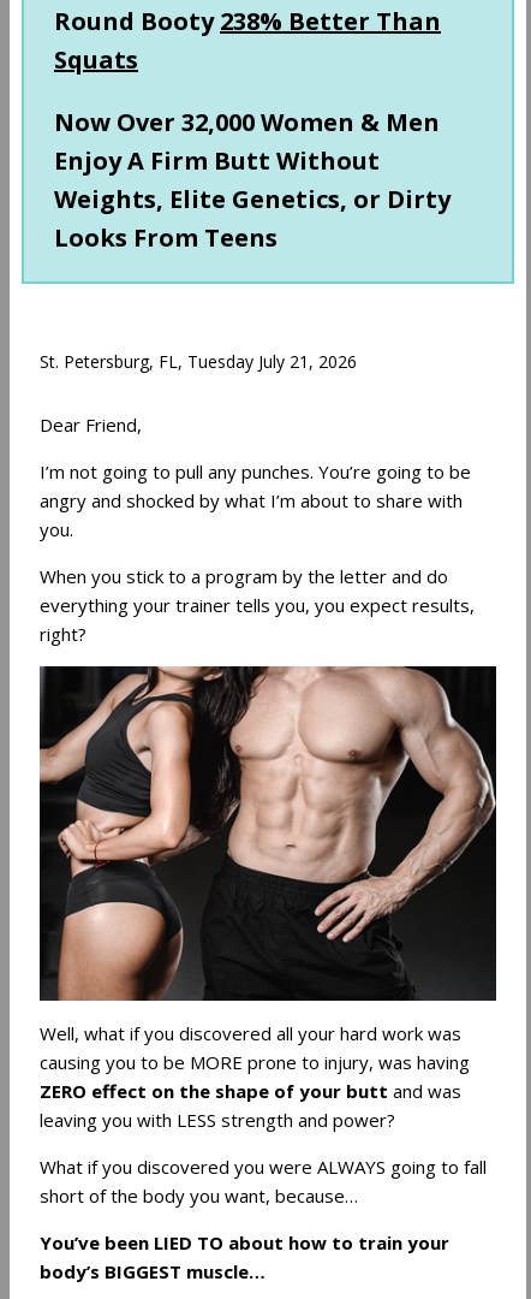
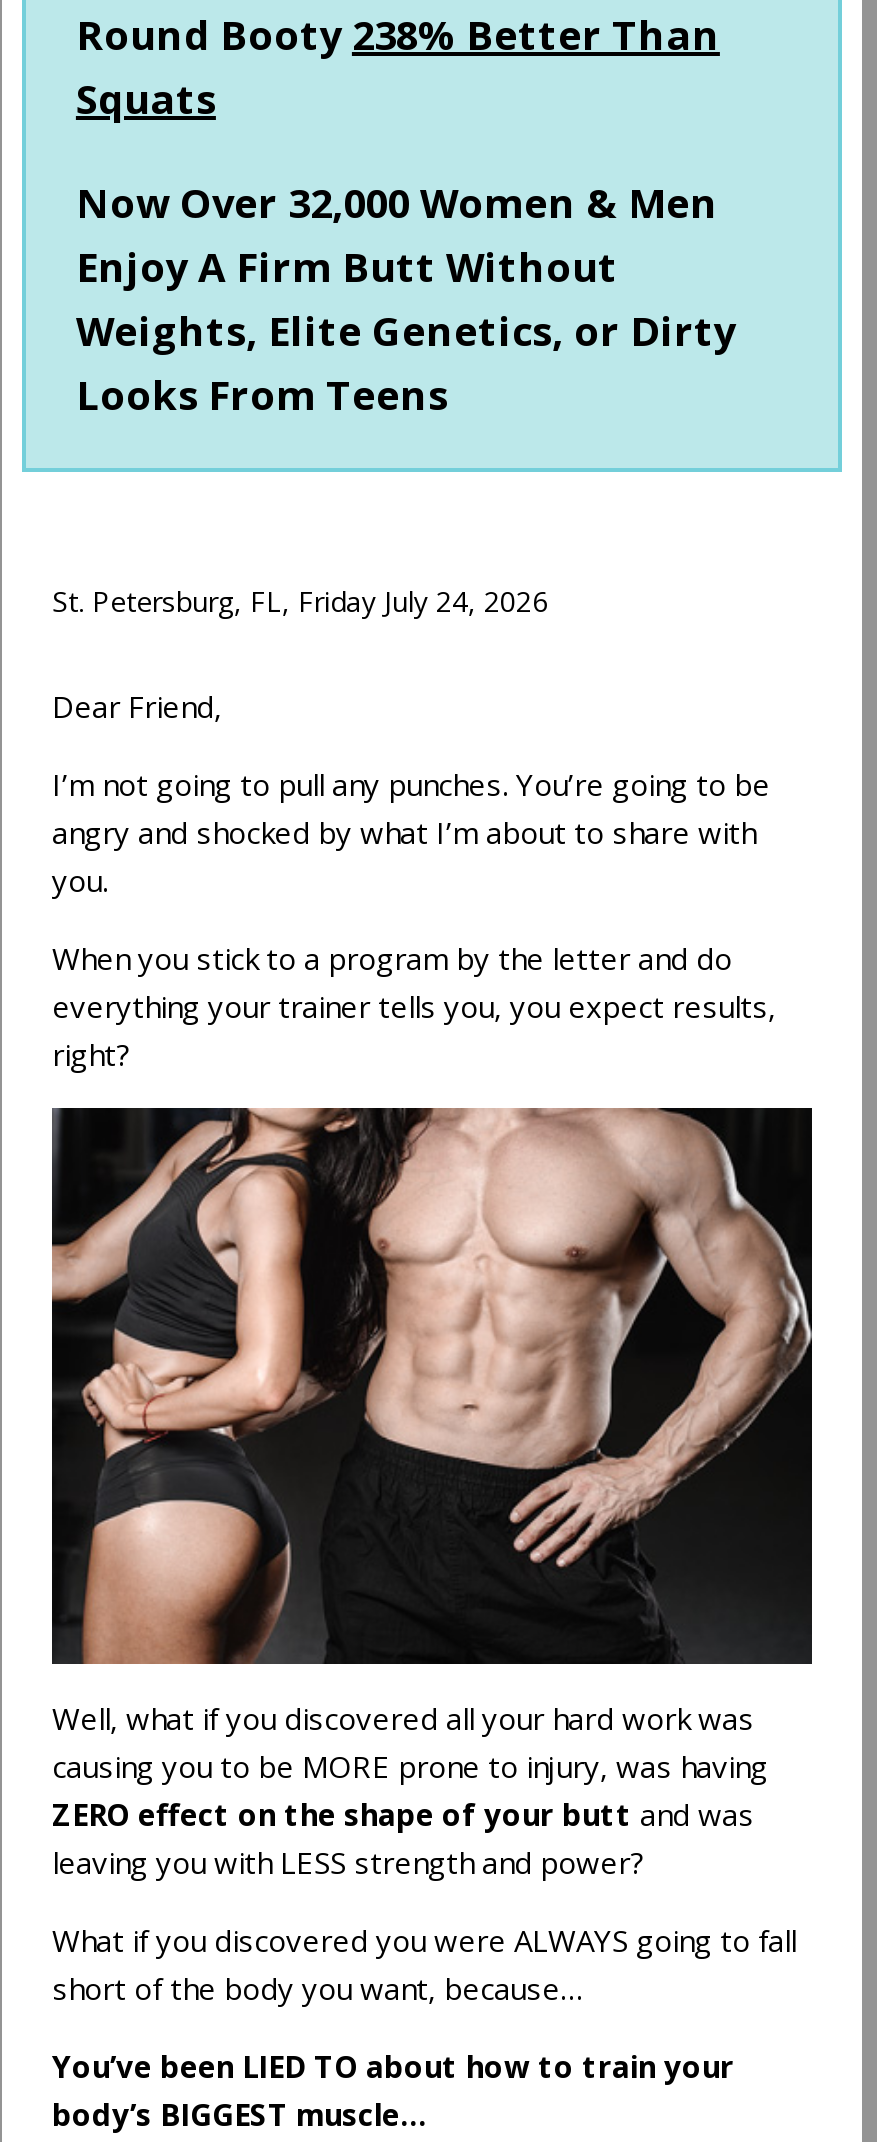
- St. Petersburg, FL, Tuesday July 21, 2026
+ St. Petersburg, FL, Friday July 24, 2026
